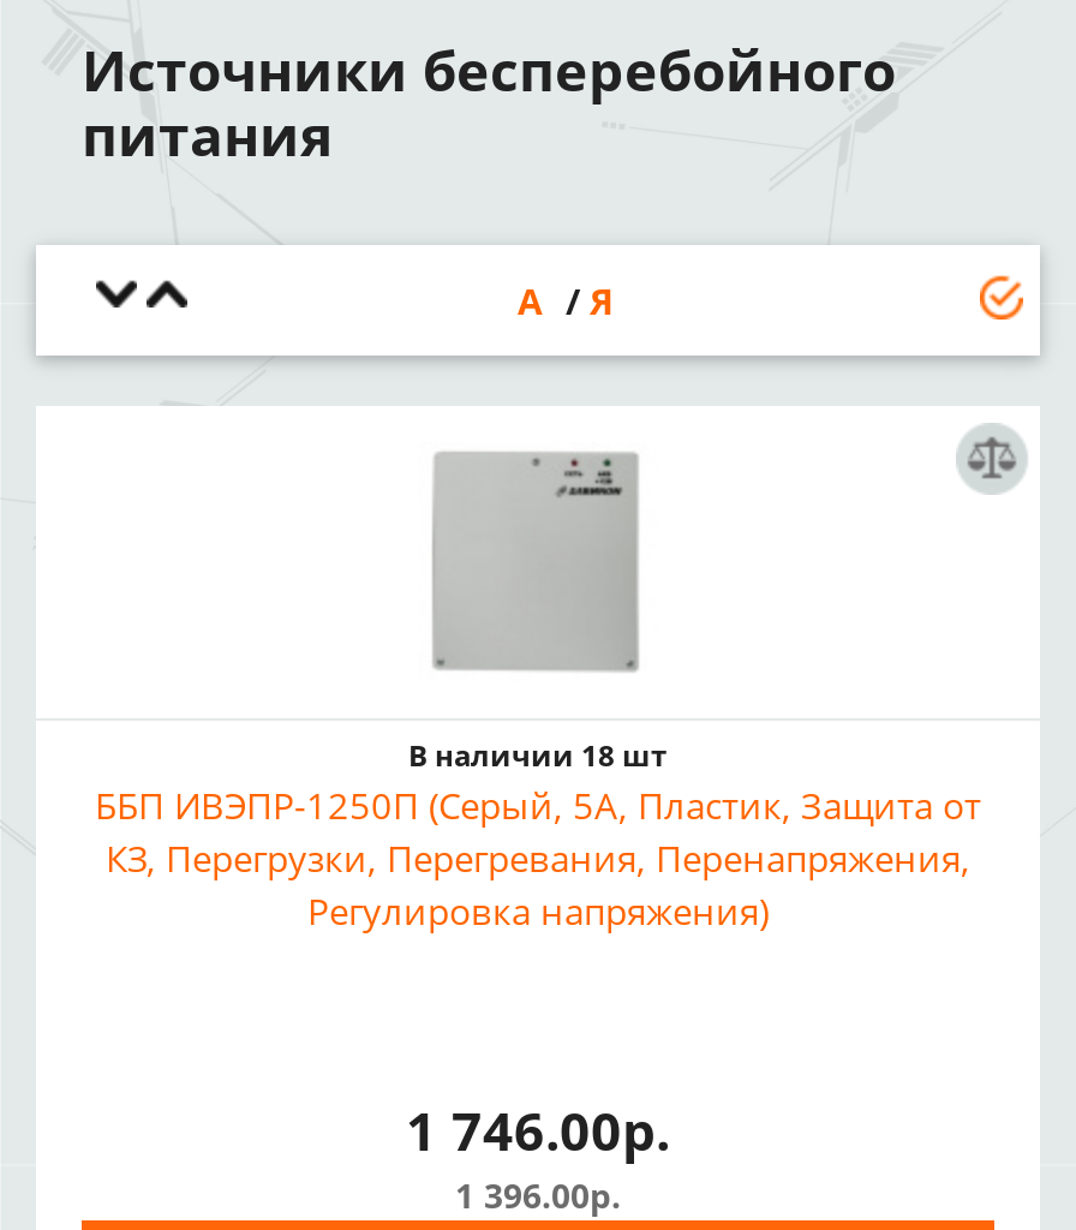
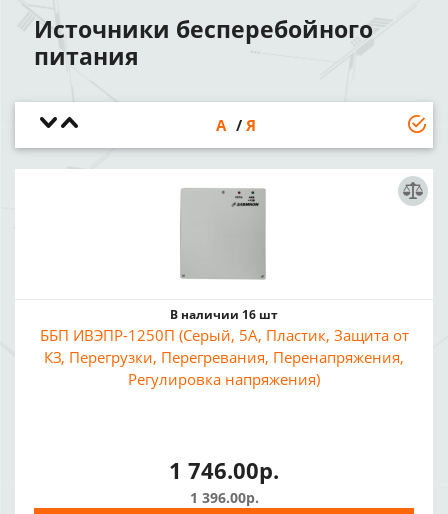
- В наличии 18 шт
+ В наличии 16 шт
